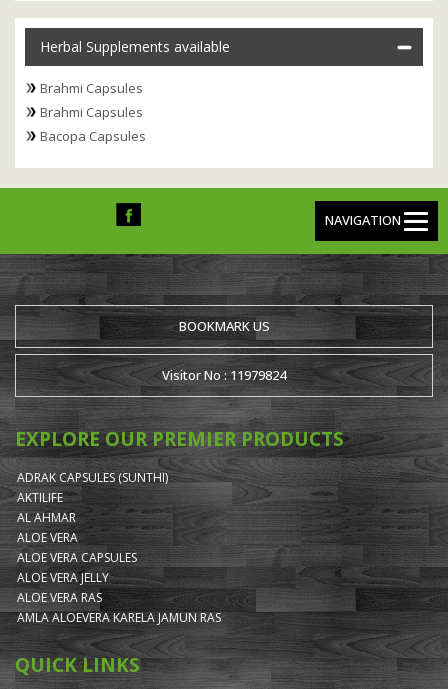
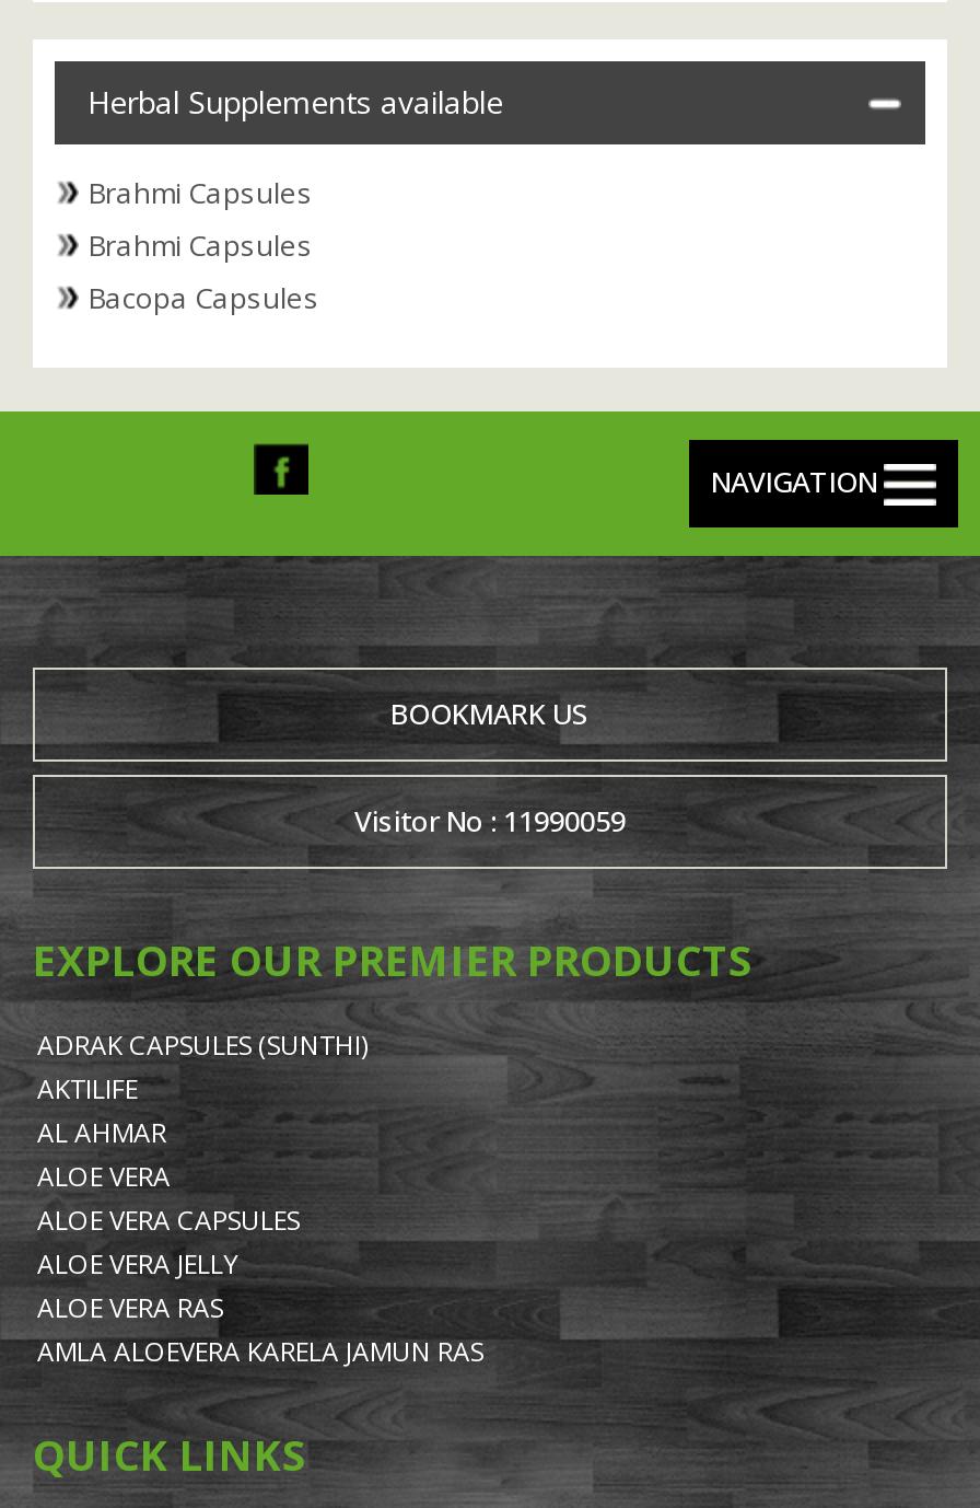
- Visitor No : 11979824
+ Visitor No : 11990059
